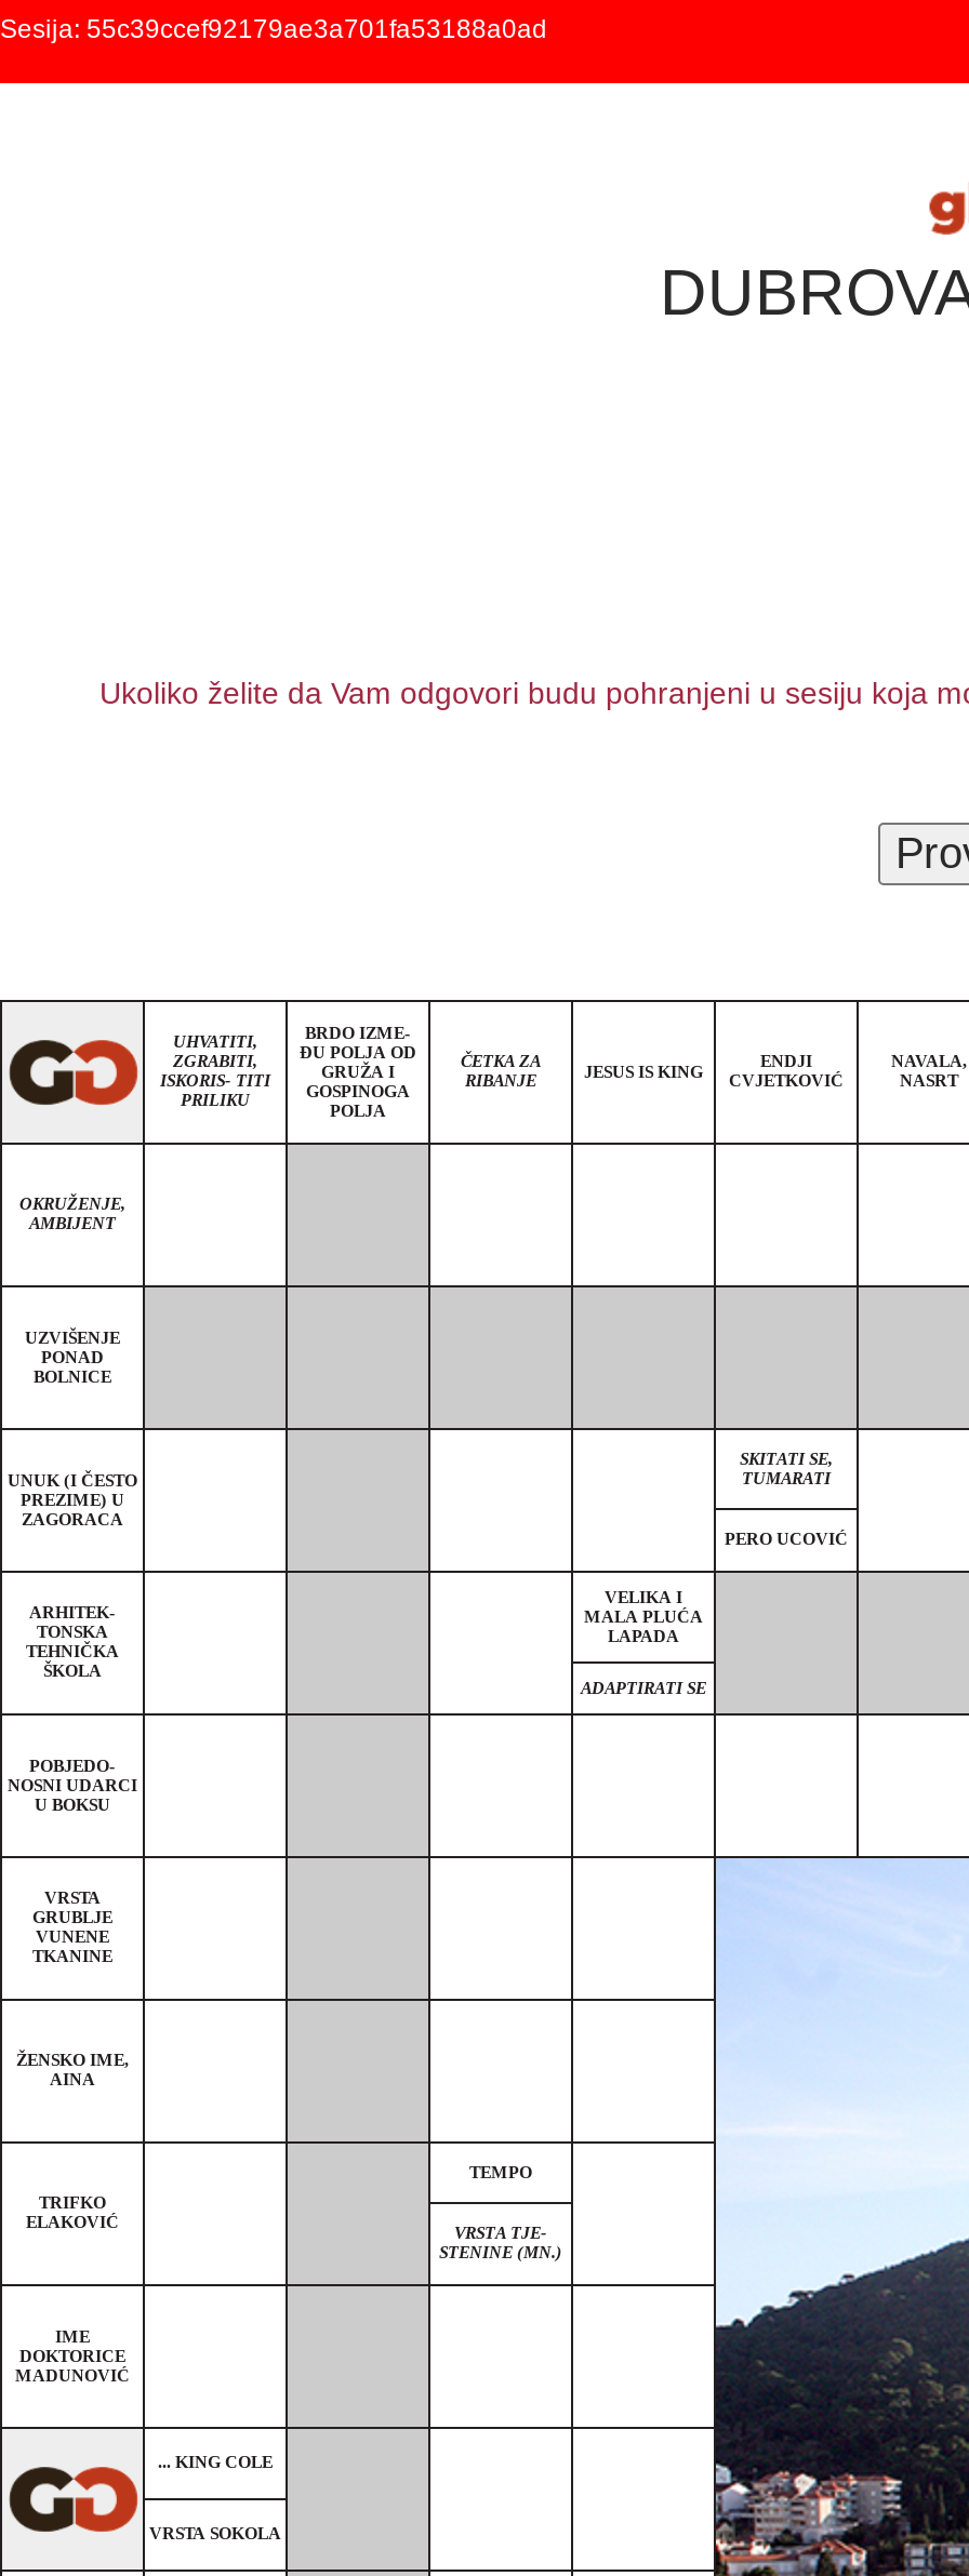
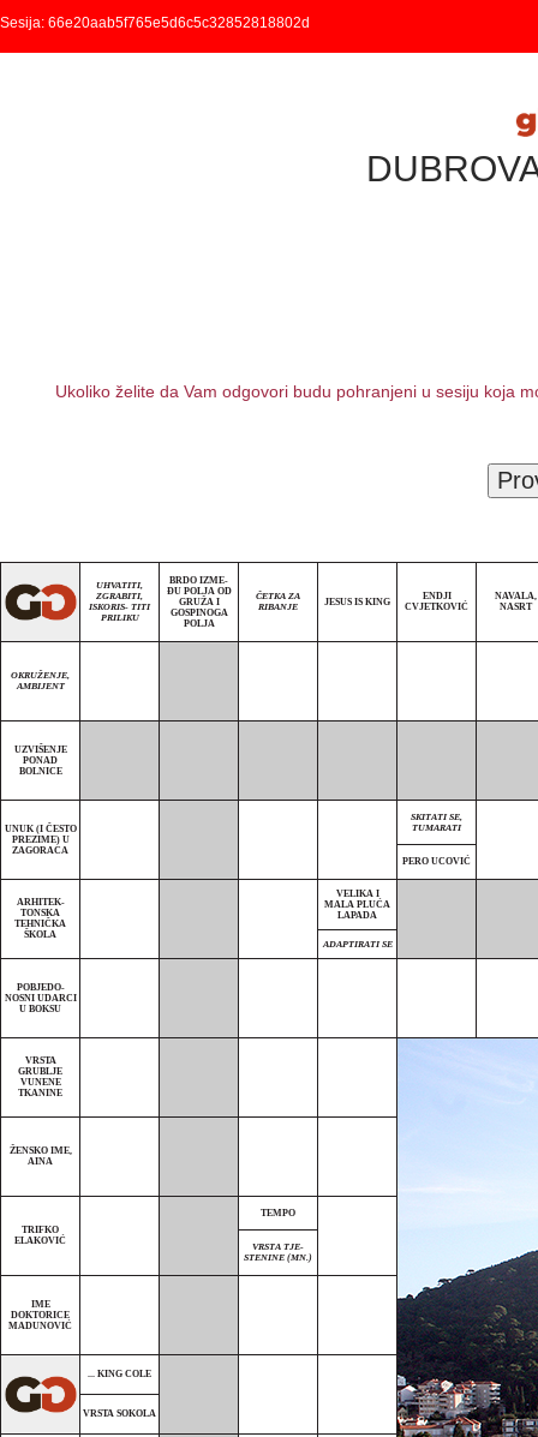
- Sesija: 55c39ccef92179ae3a701fa53188a0ad
+ Sesija: 66e20aab5f765e5d6c5c32852818802d
